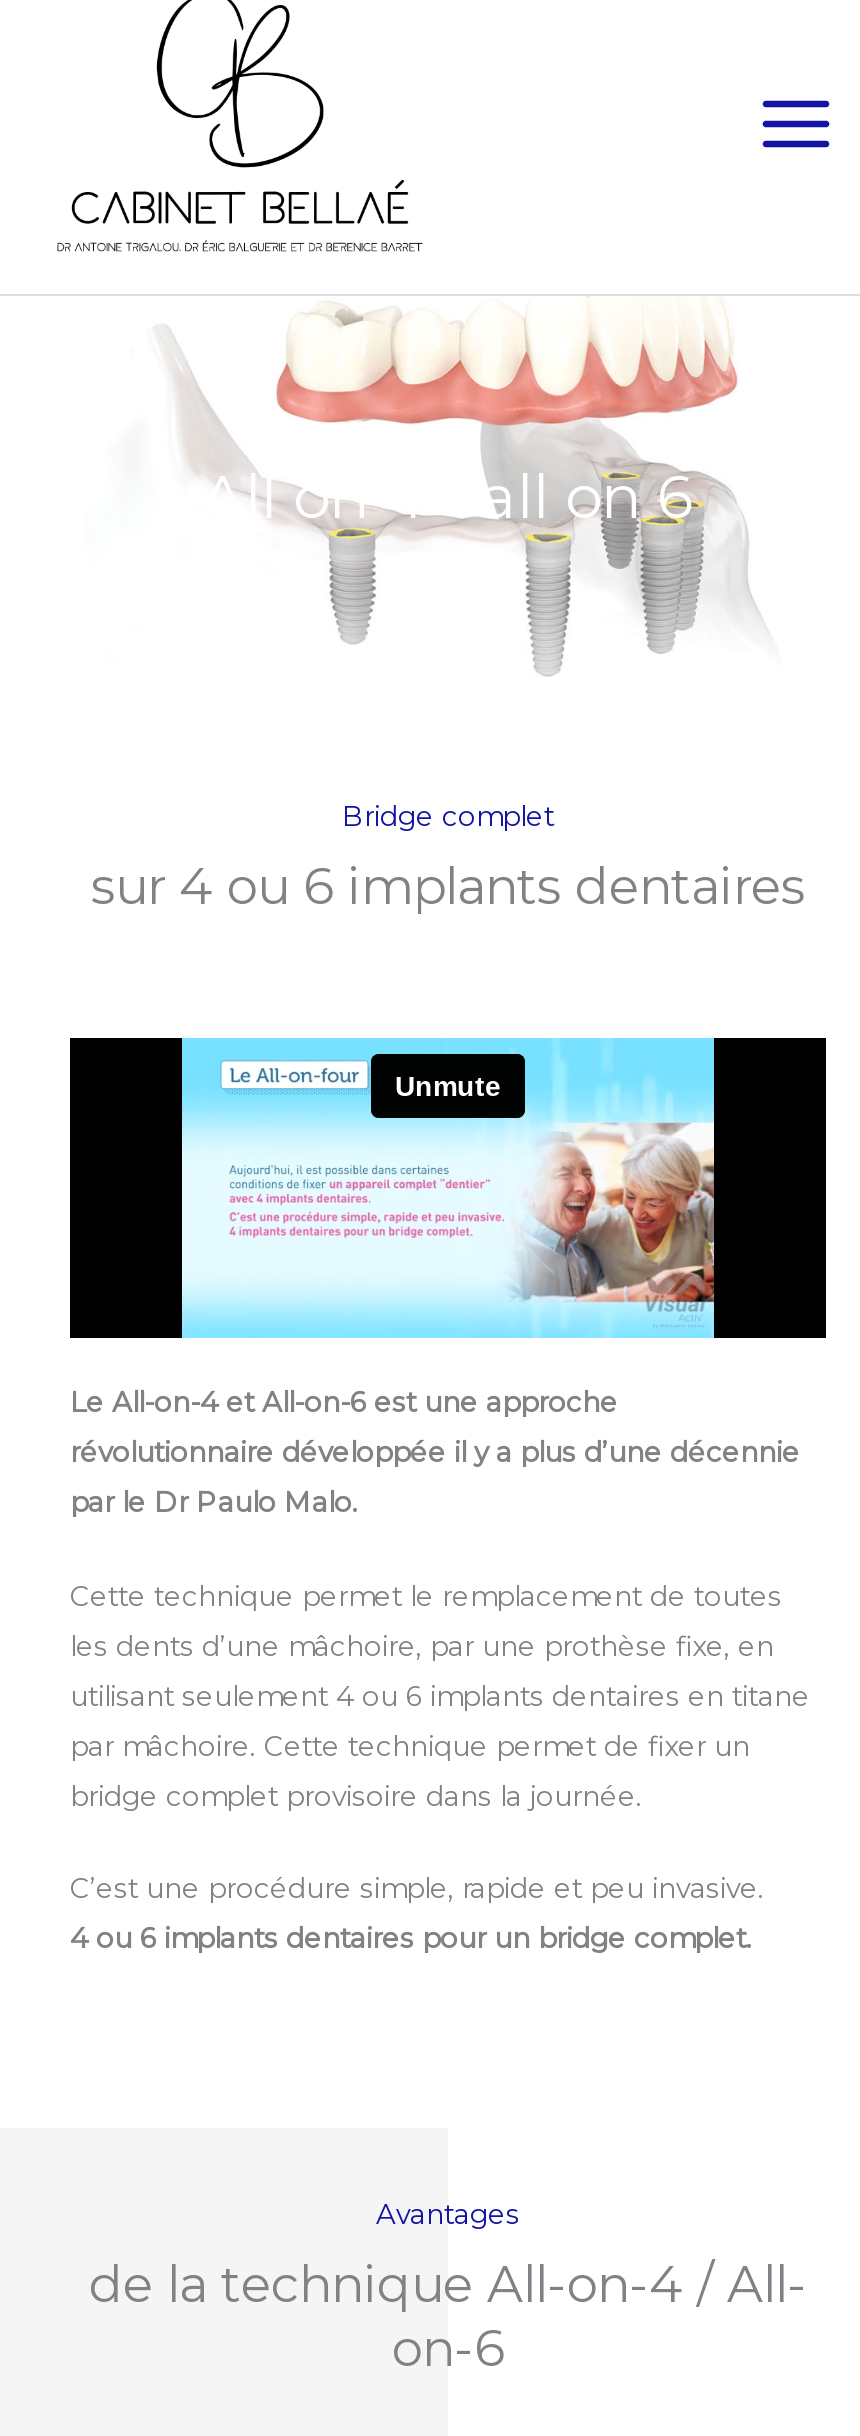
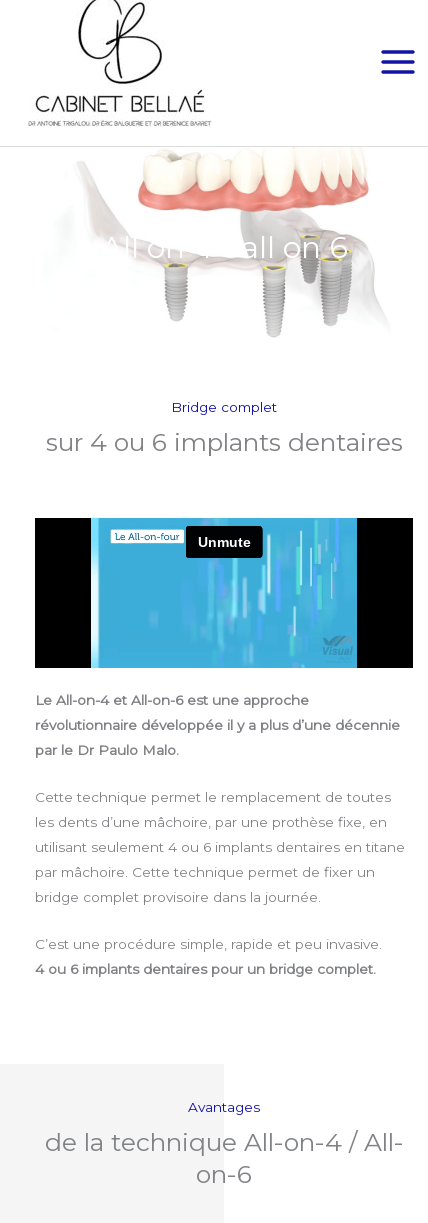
- [image]
+ [image]
